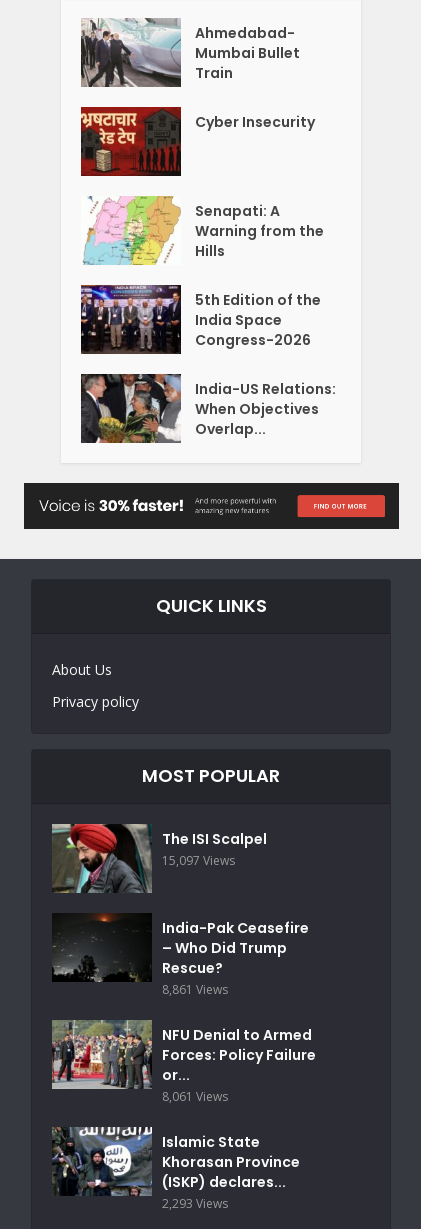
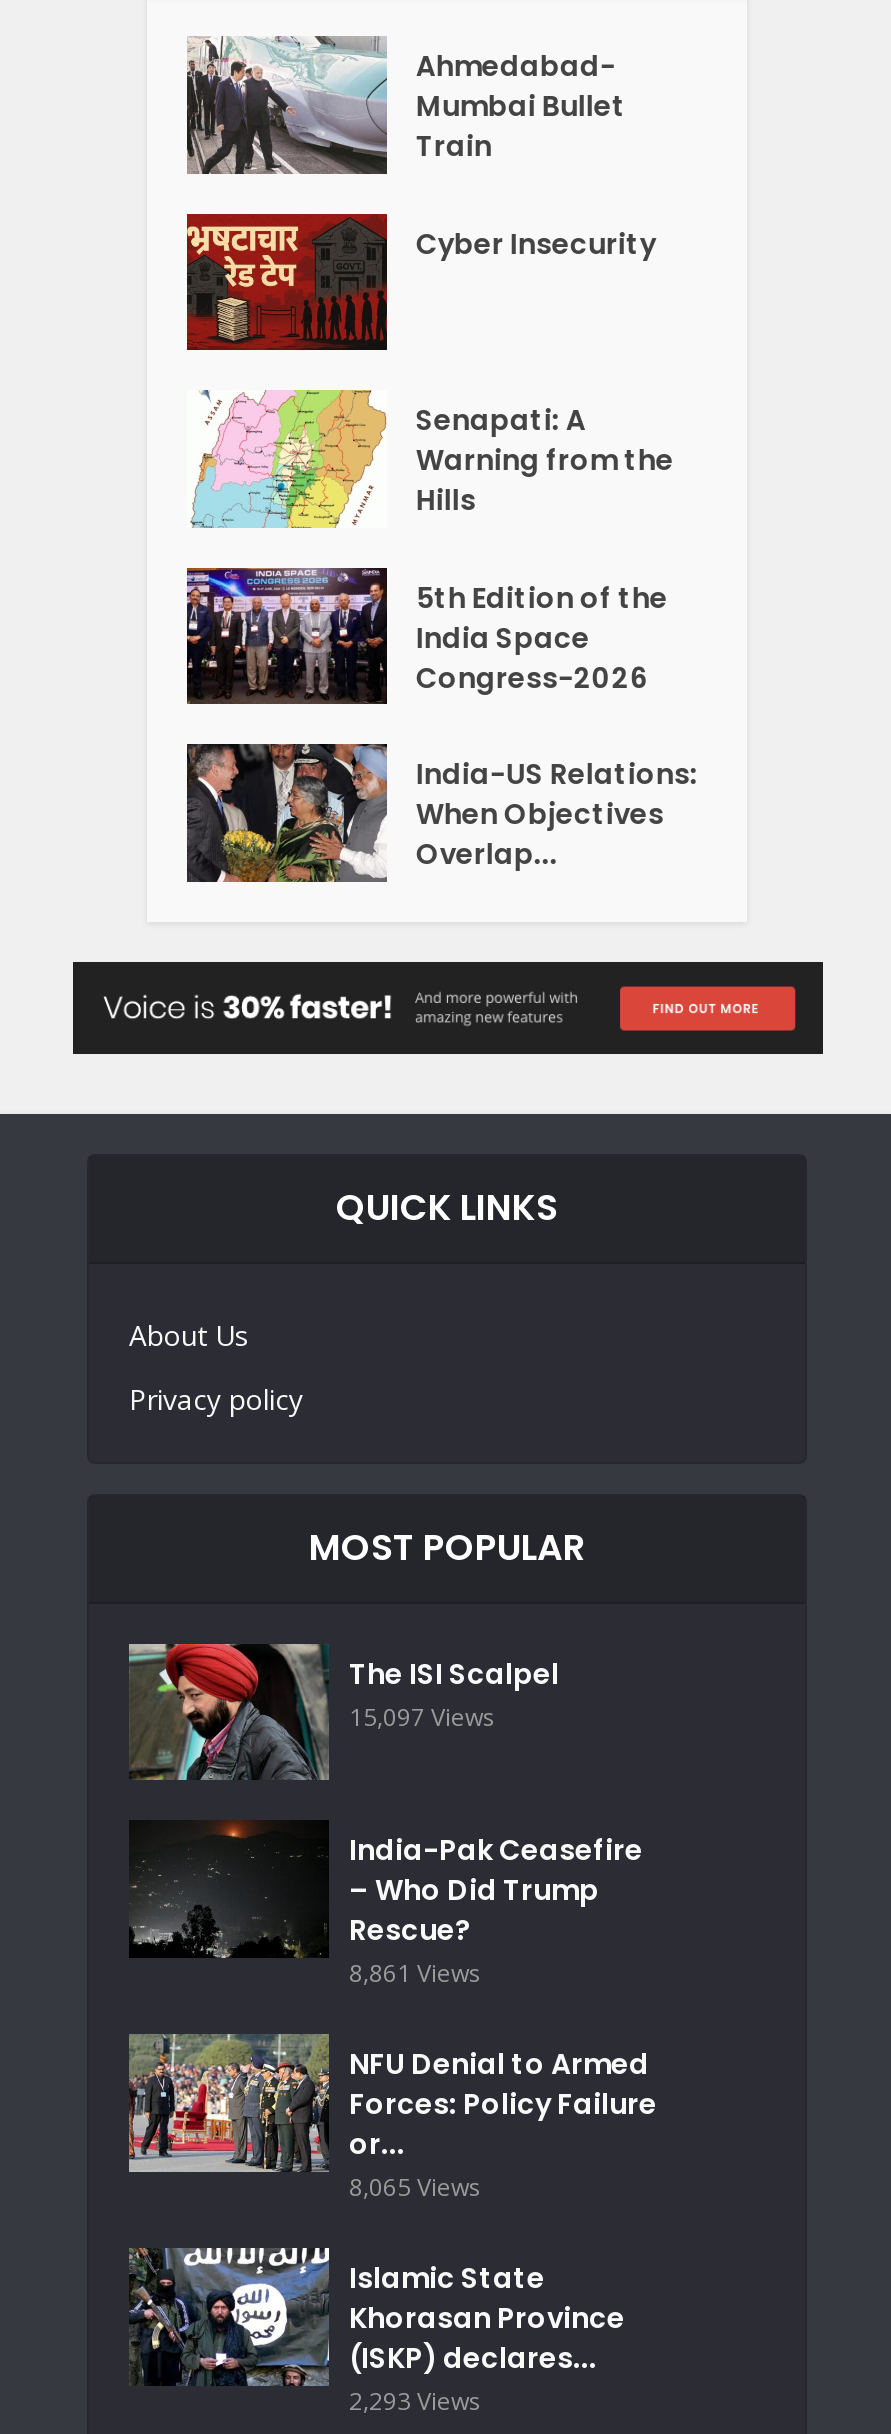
- 8,061 Views
+ 8,065 Views
